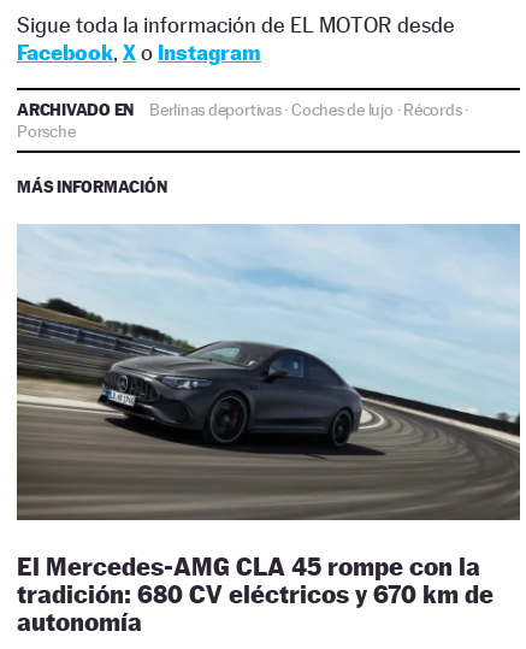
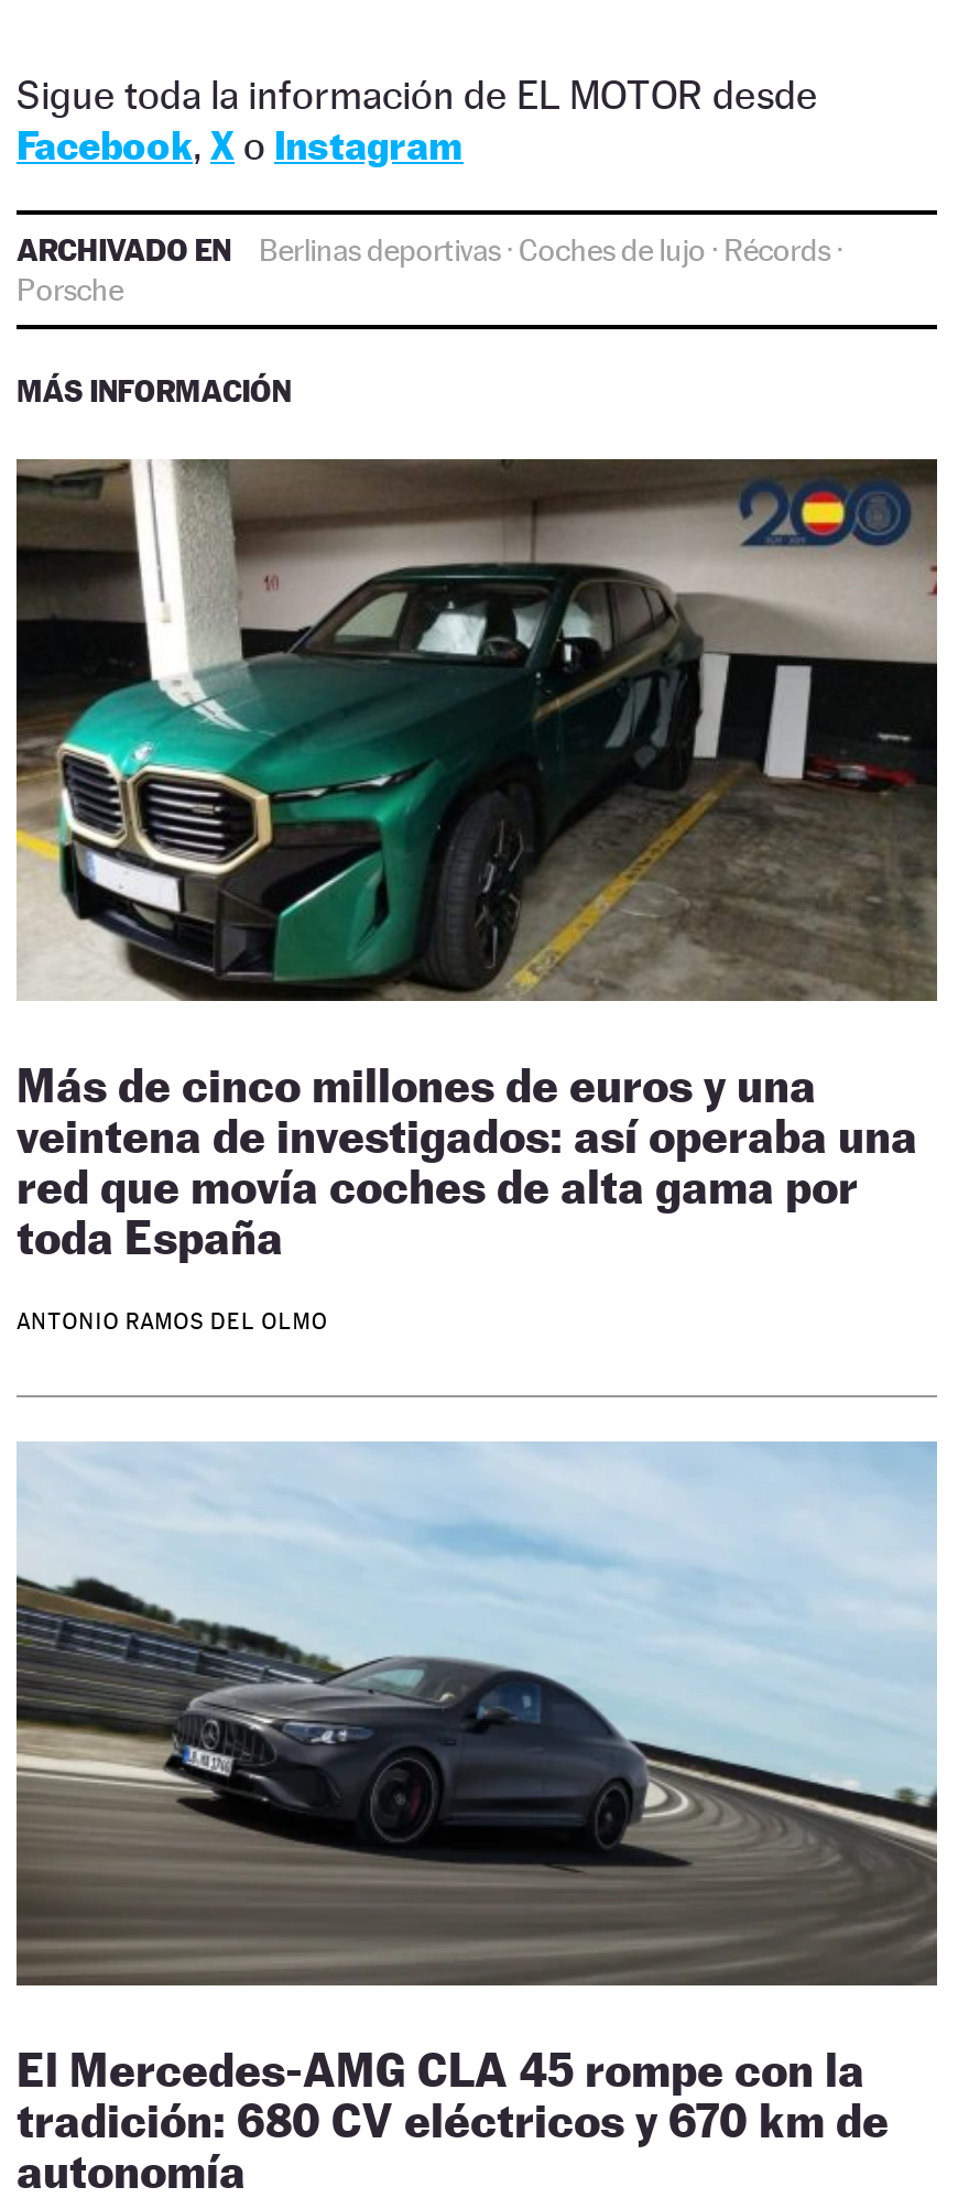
+ [image]
+ Más de cinco millones de euros y una
+ veintena de investigados: así operaba una
+ red que movía coches de alta gama por
+ toda España
+ ANTONIO RAMOS DEL OLMO
